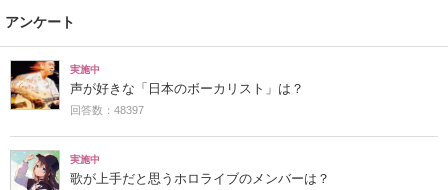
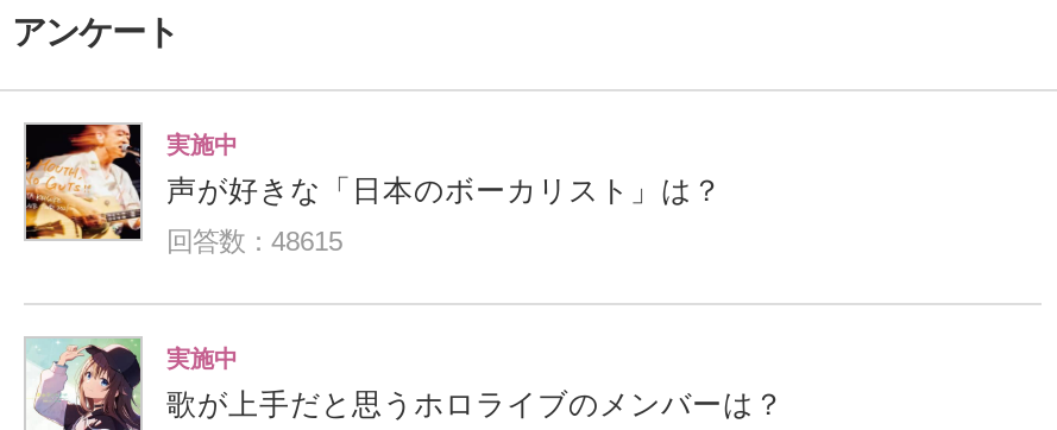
- 回答数：48397
+ 回答数：48615
